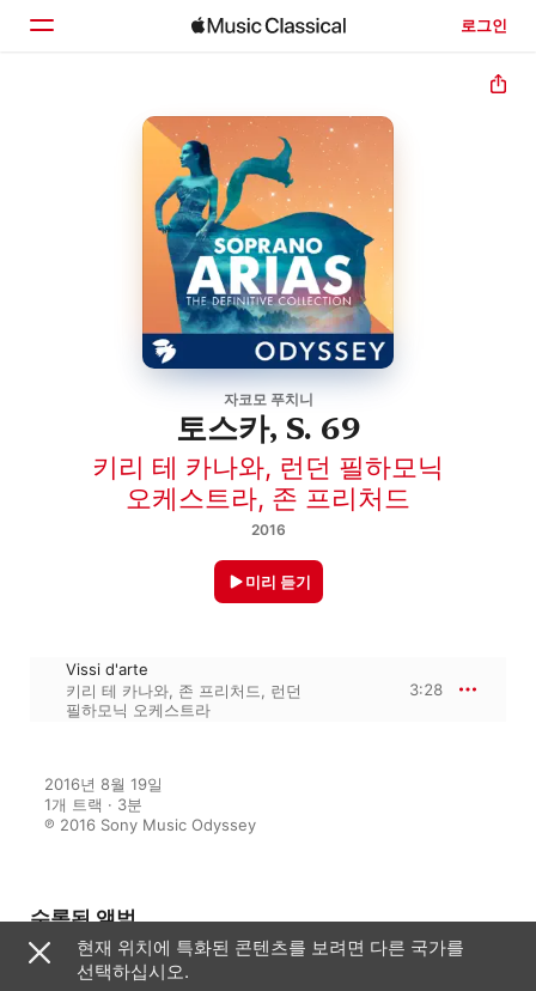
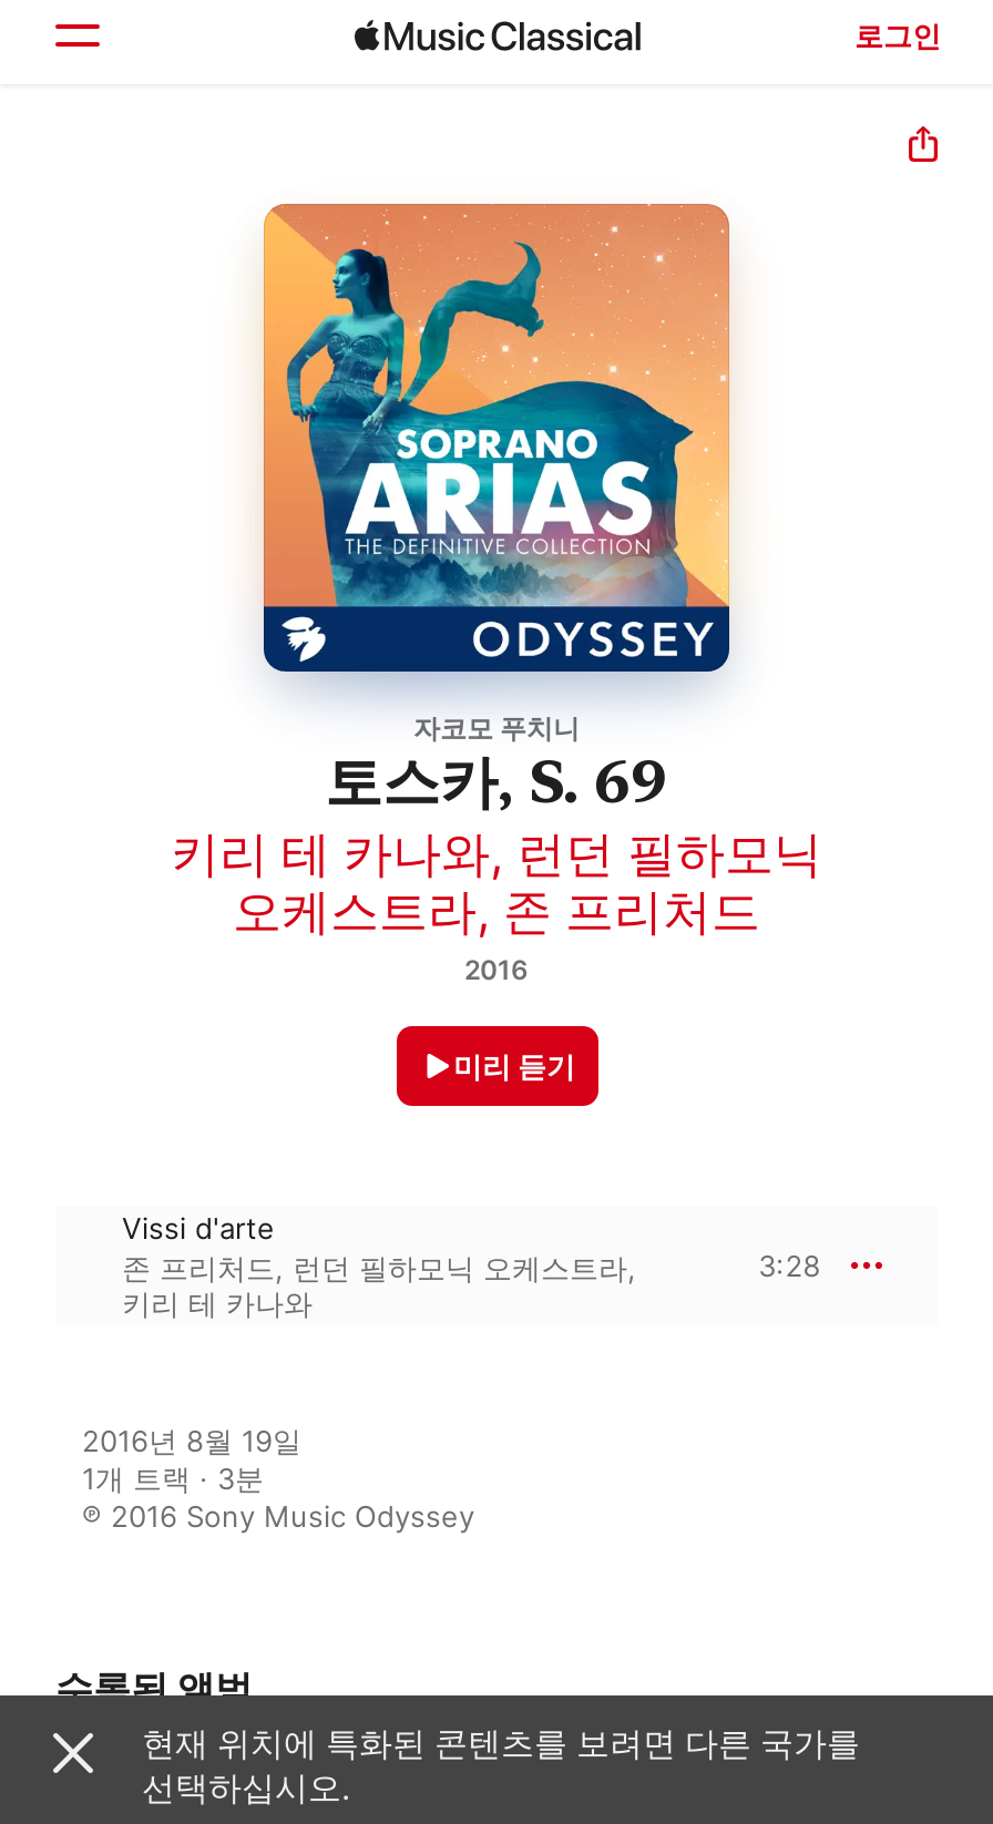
- 키리 테 카나와, 존 프리처드, 런던
- 필하모닉 오케스트라
+ 존 프리처드, 런던 필하모닉 오케스트라,
+ 키리 테 카나와
